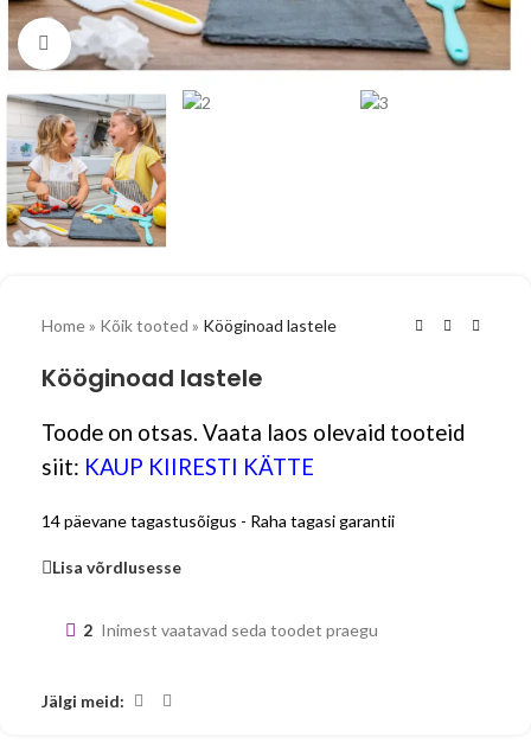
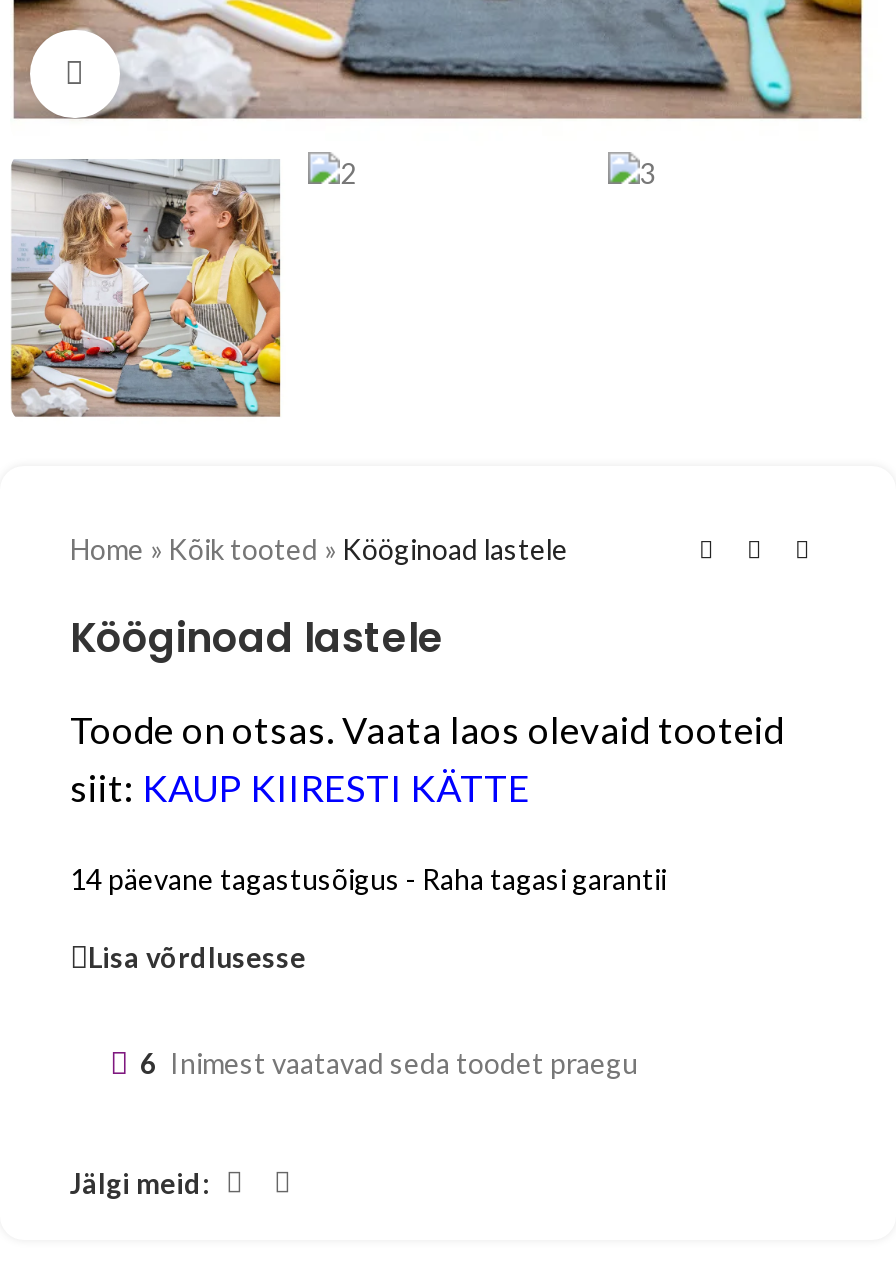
- 2 Inimest vaatavad seda toodet praegu
+ 6 Inimest vaatavad seda toodet praegu
